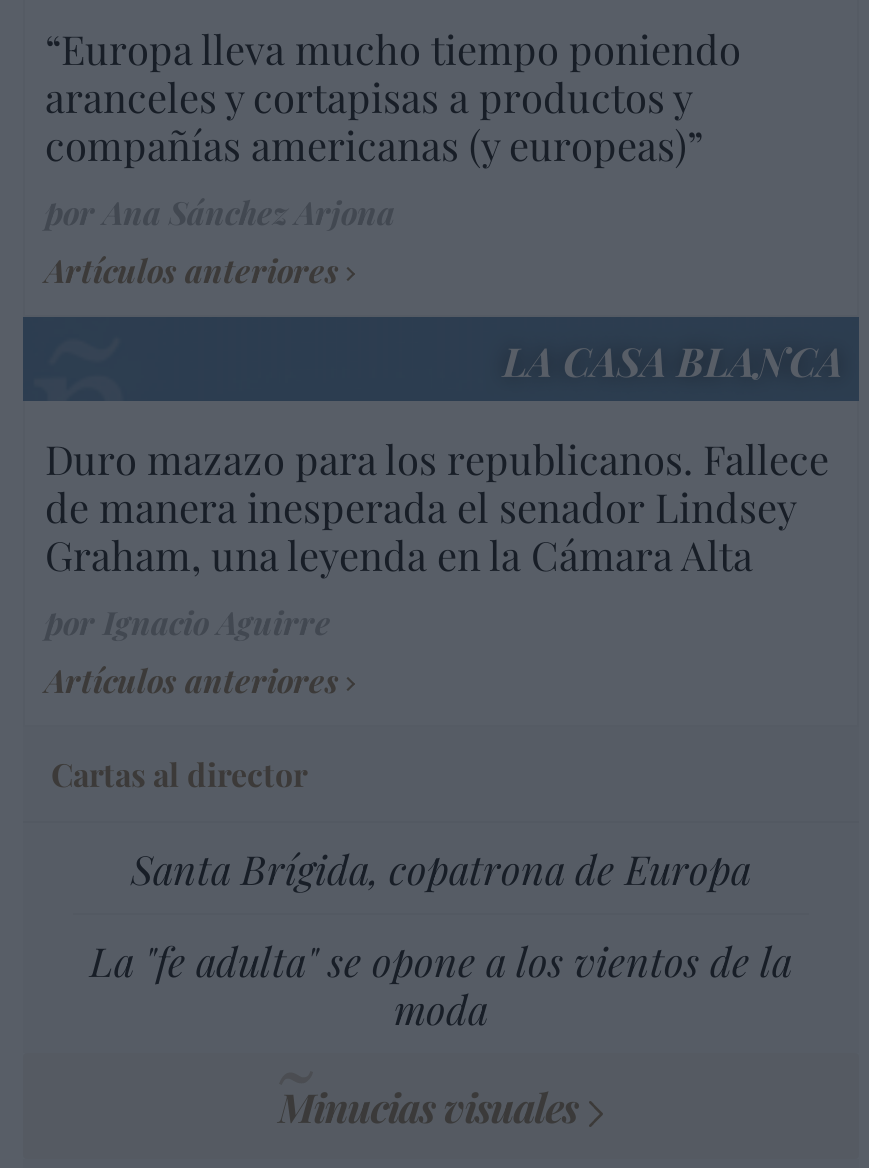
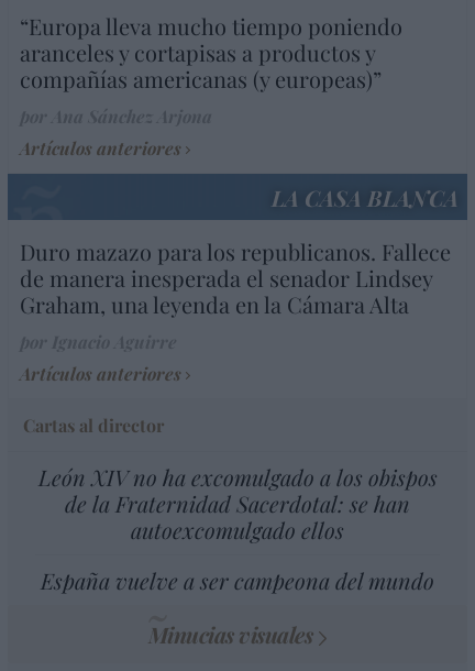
- Santa Brígida, copatrona de Europa
+ León XIV no ha excomulgado a los obispos
+ de la Fraternidad Sacerdotal: se han
+ autoexcomulgado ellos

- La "fe adulta" se opone a los vientos de la
- moda
+ España vuelve a ser campeona del mundo
